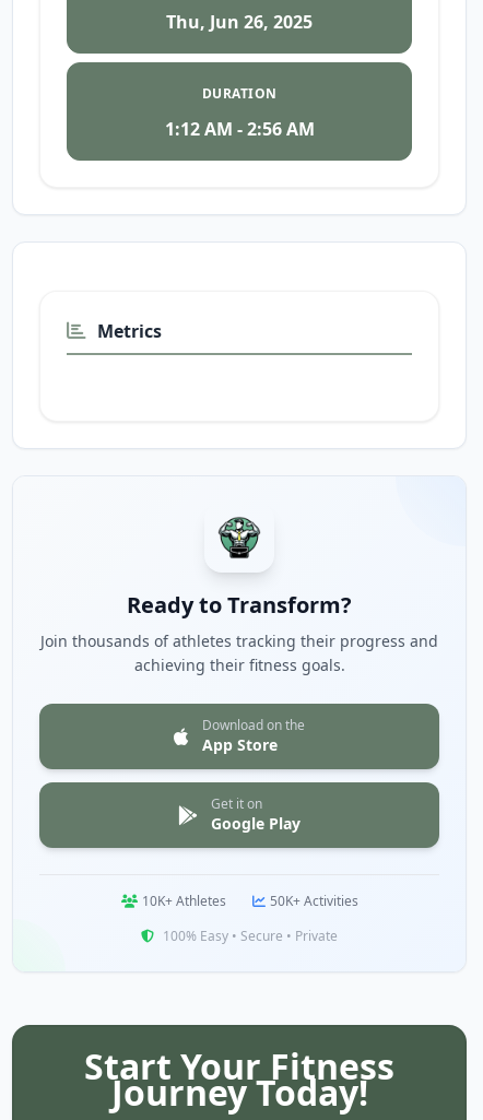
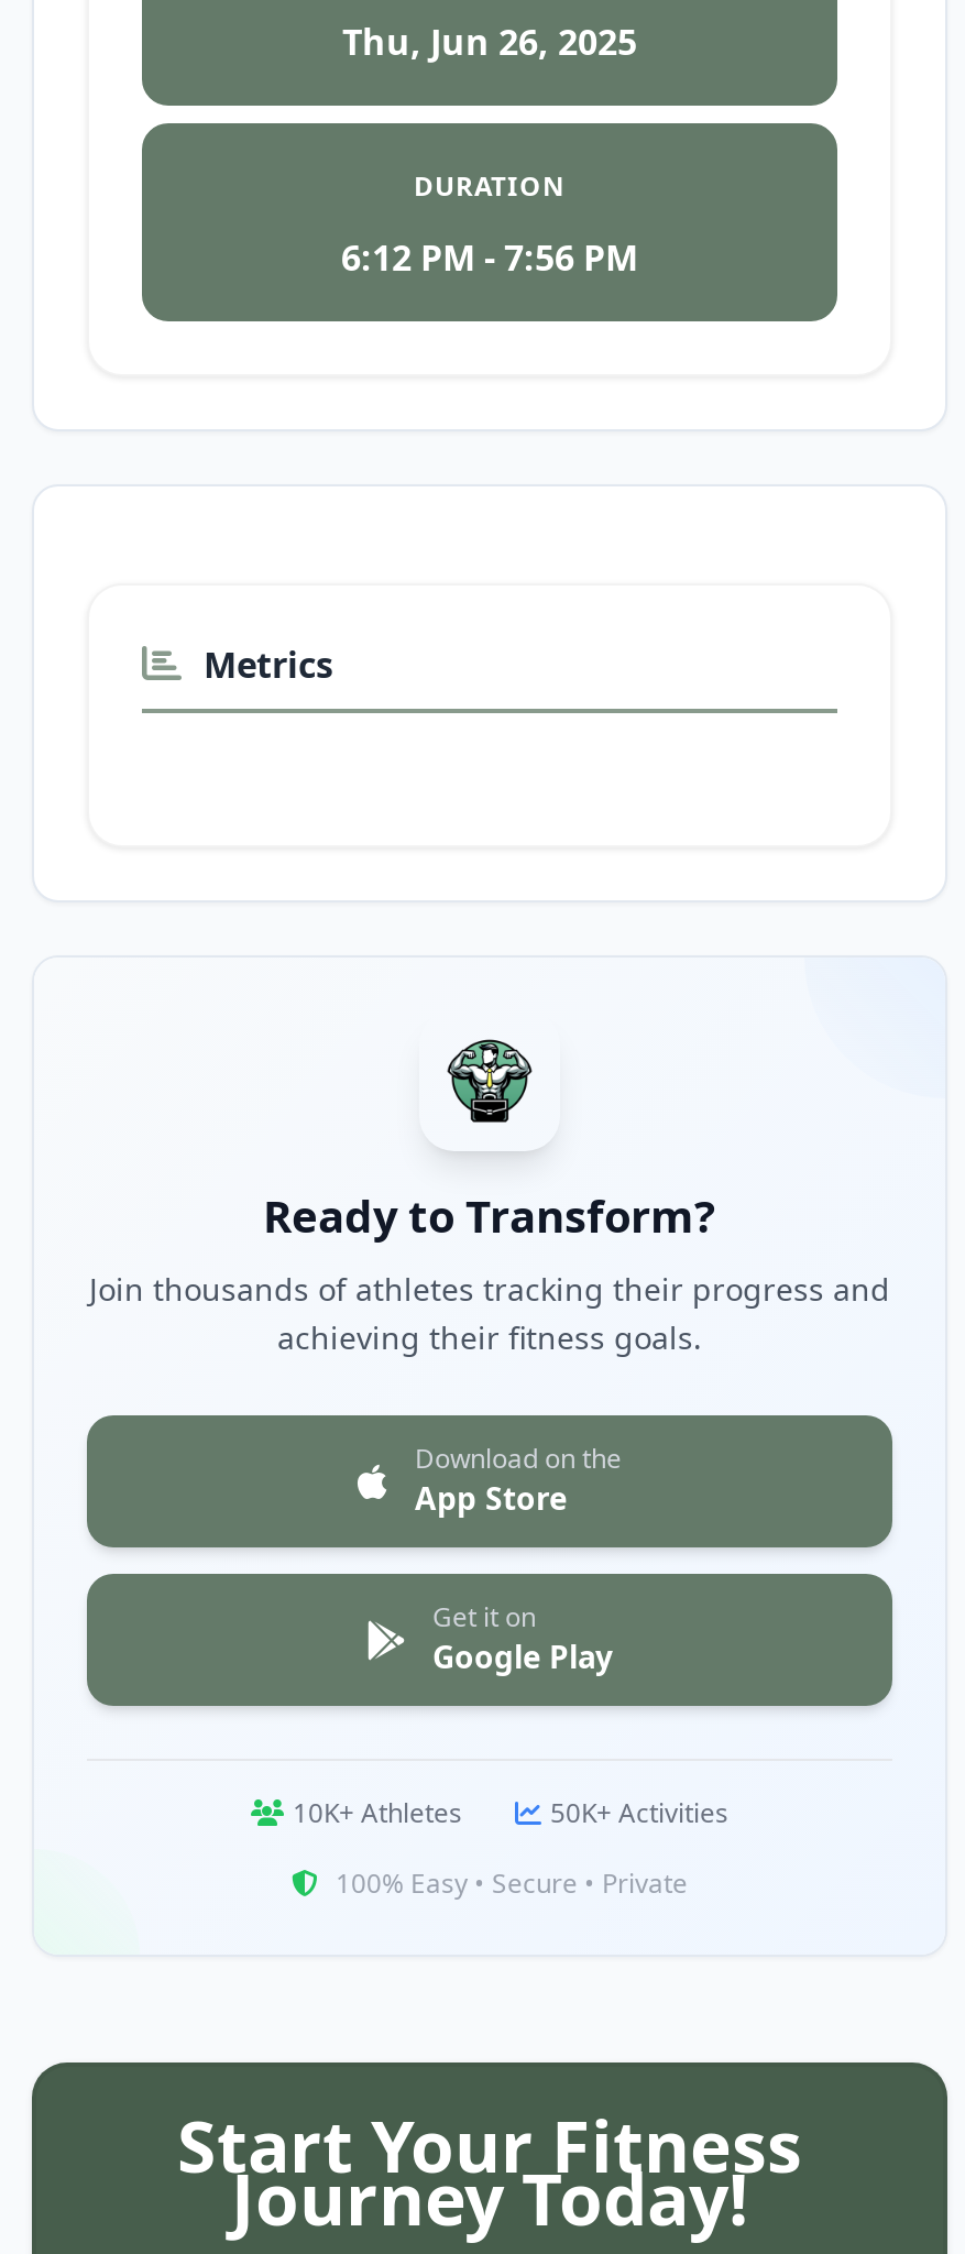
- 1:12 AM - 2:56 AM
+ 6:12 PM - 7:56 PM
